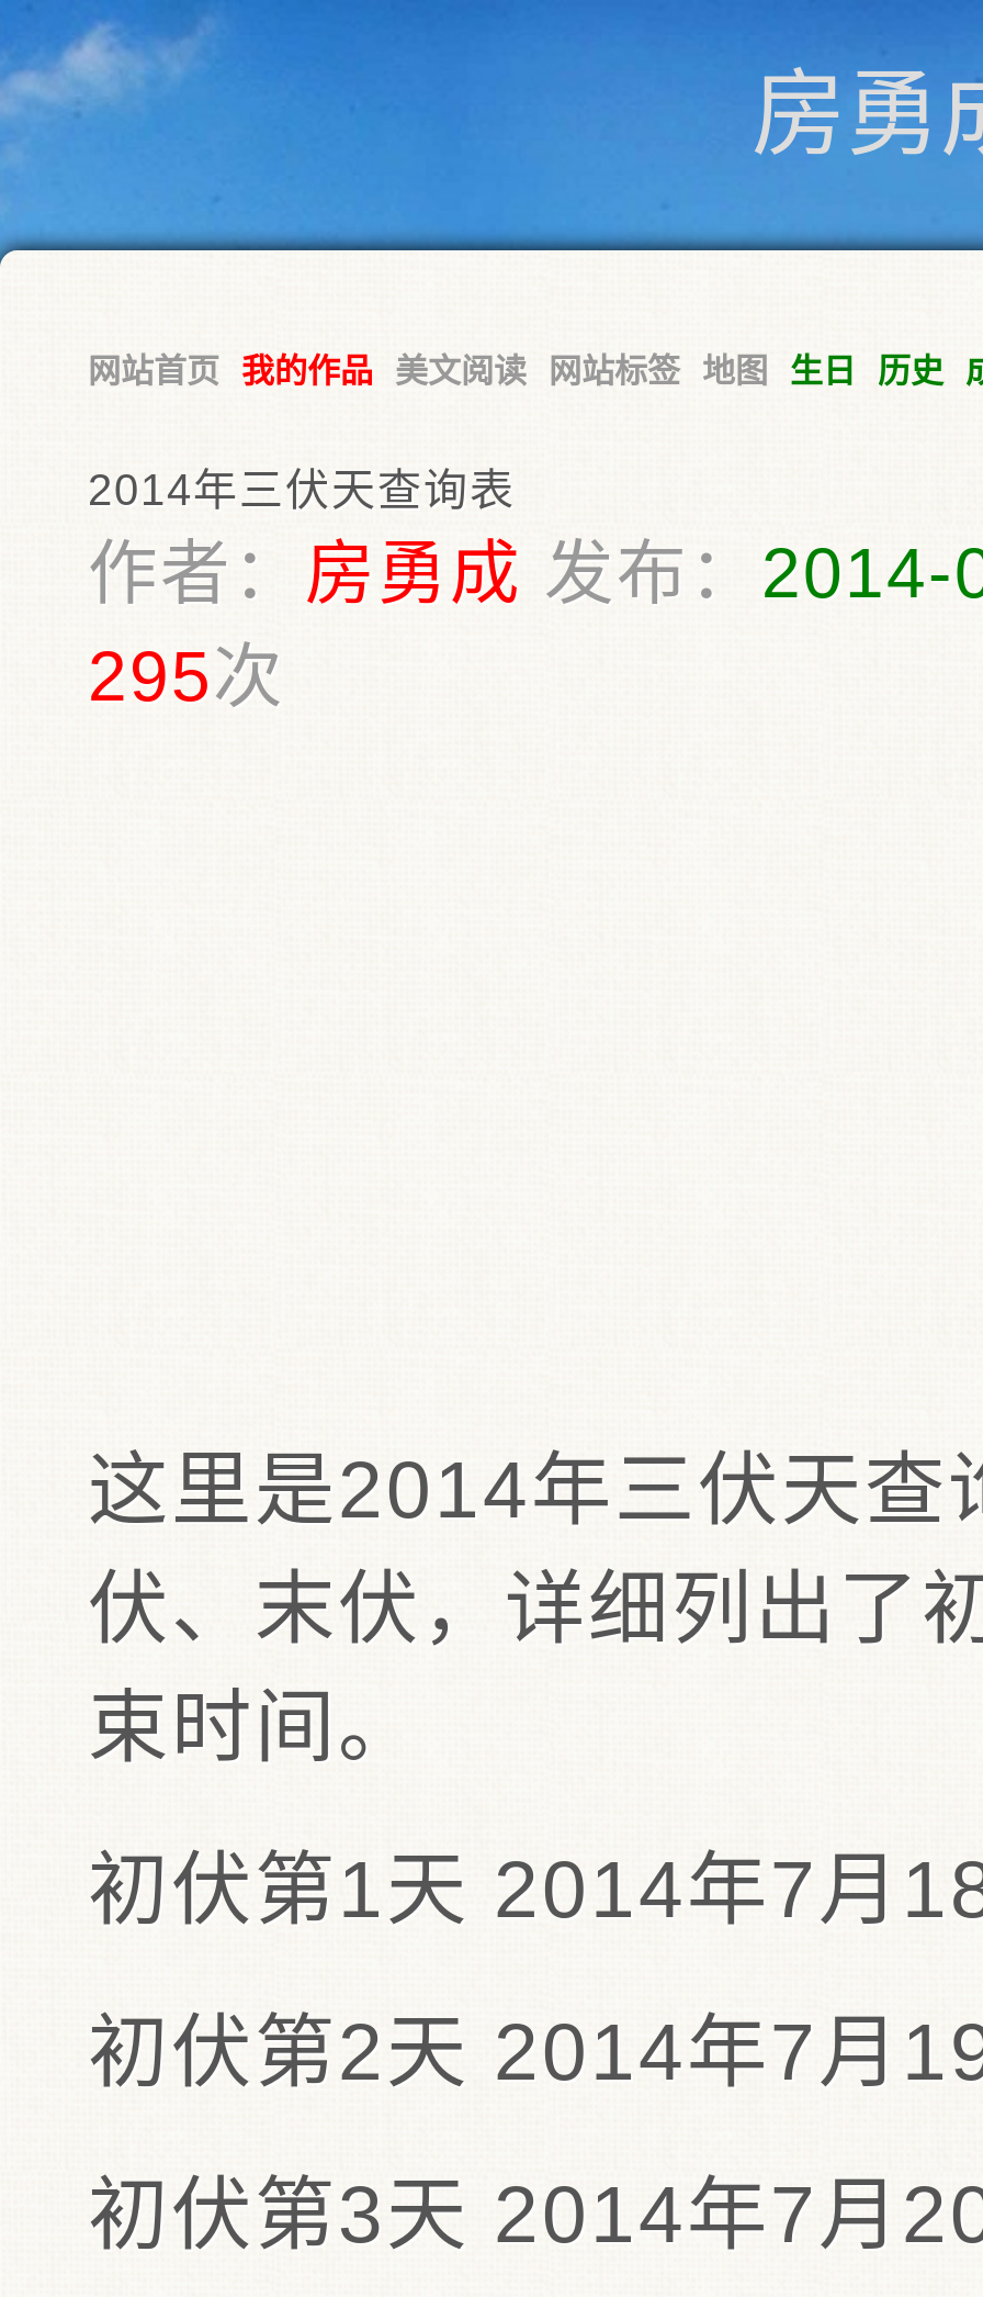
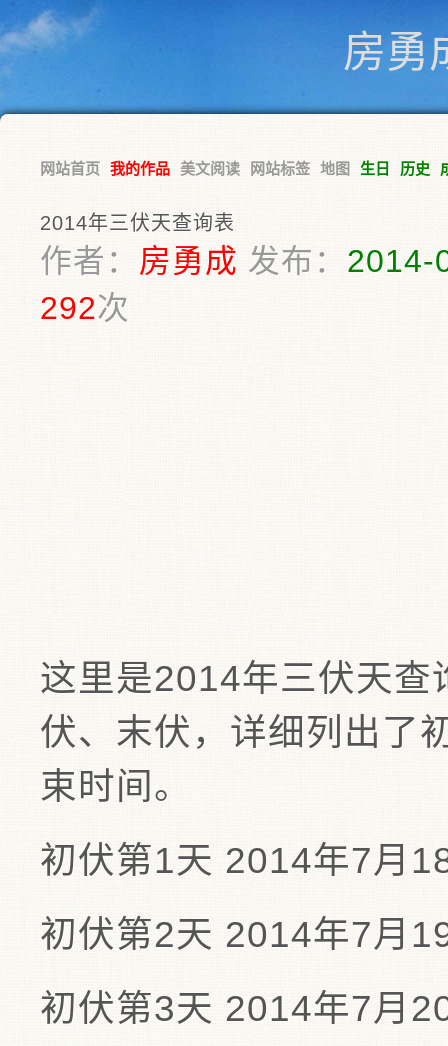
- 295次
+ 292次
